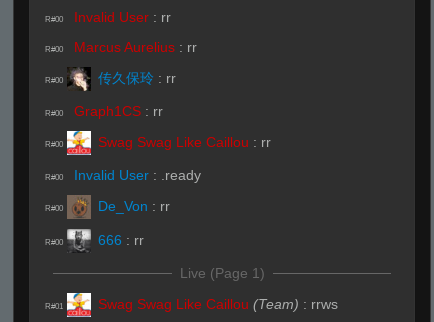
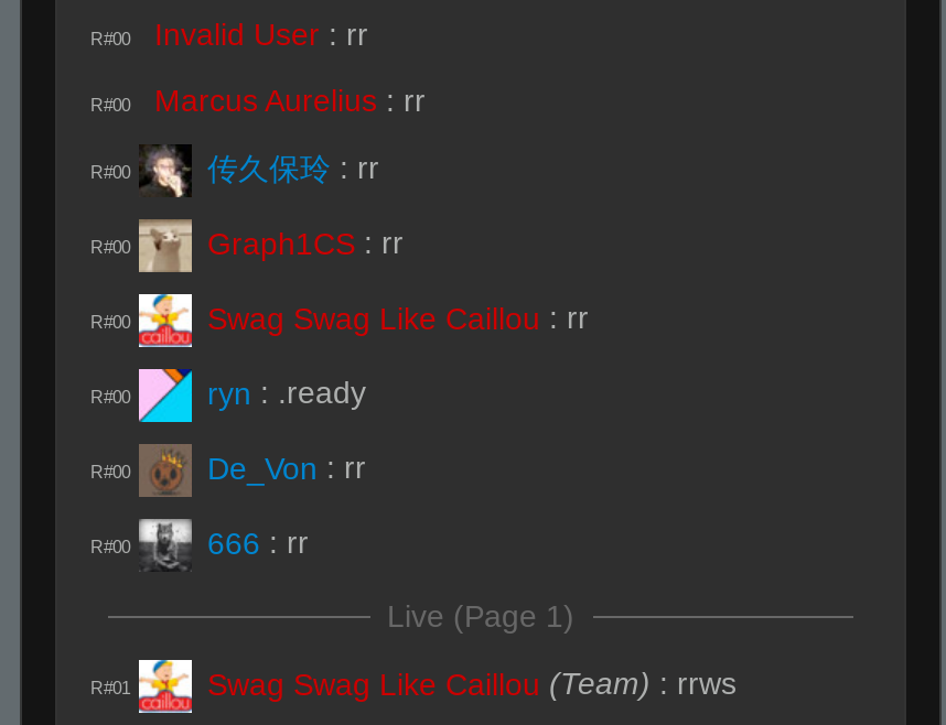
- Invalid User :.ready
+ ryn :.ready
